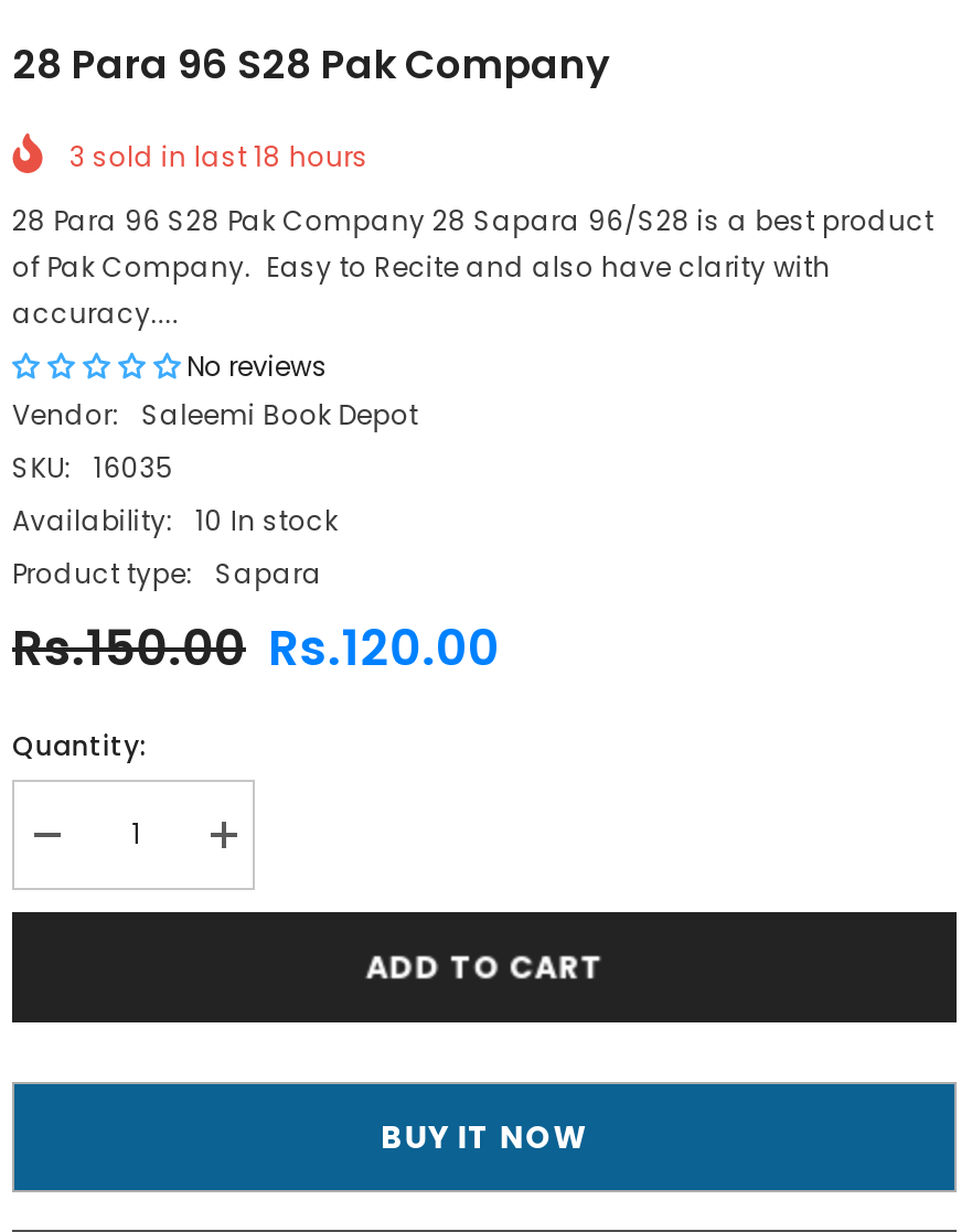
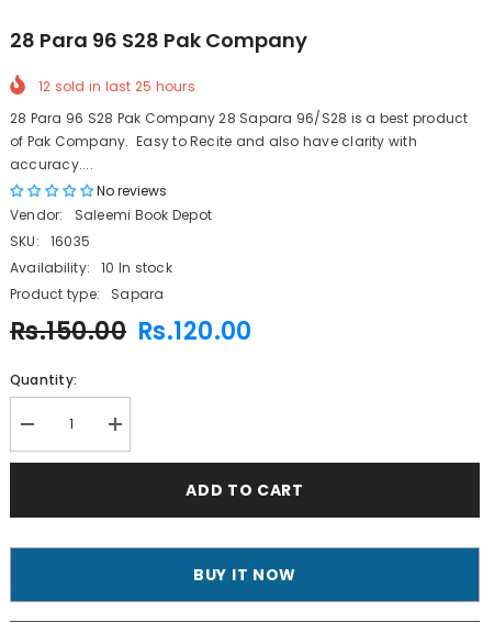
- 3 sold in last 18 hours
+ 12 sold in last 25 hours
